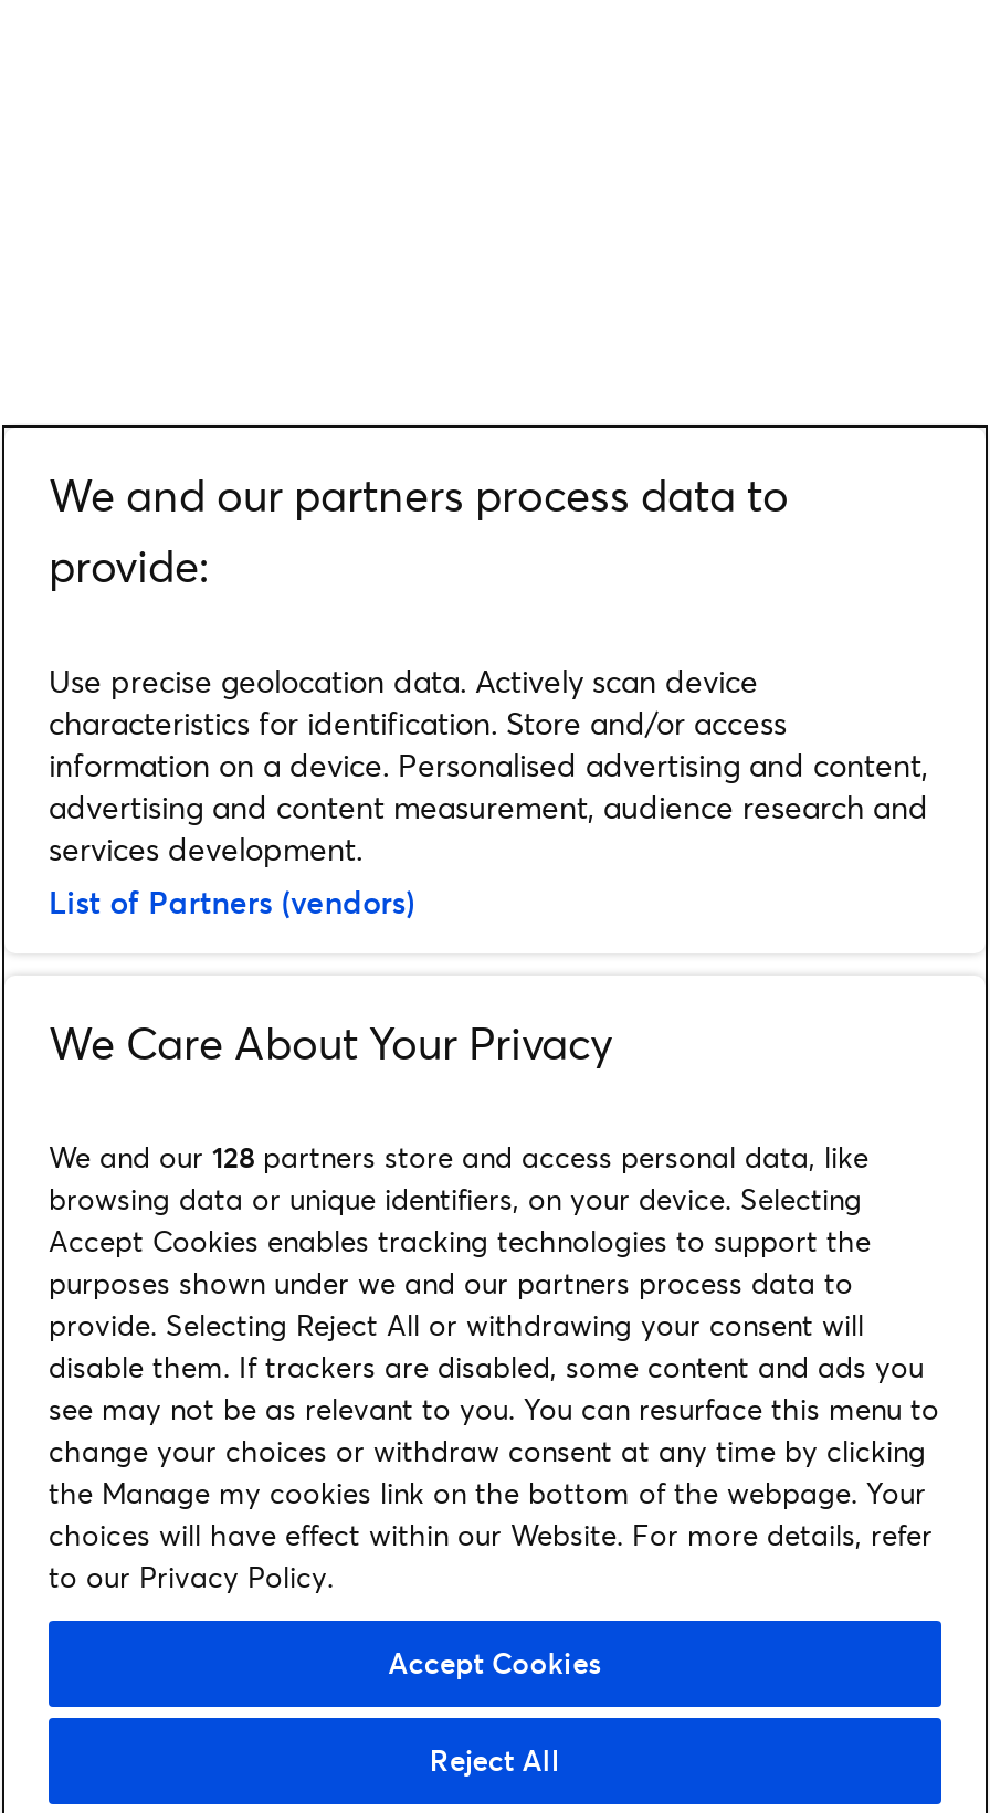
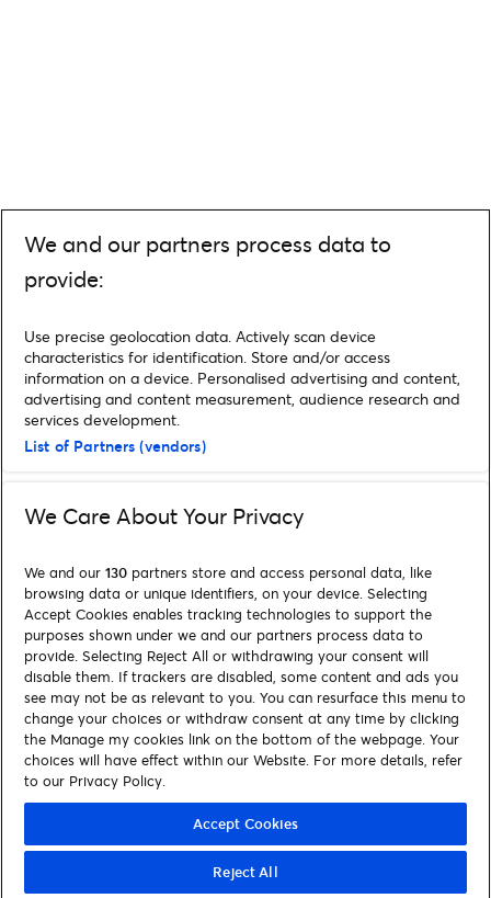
- We and our 128 partners store and access personal data, like
+ We and our 130 partners store and access personal data, like
